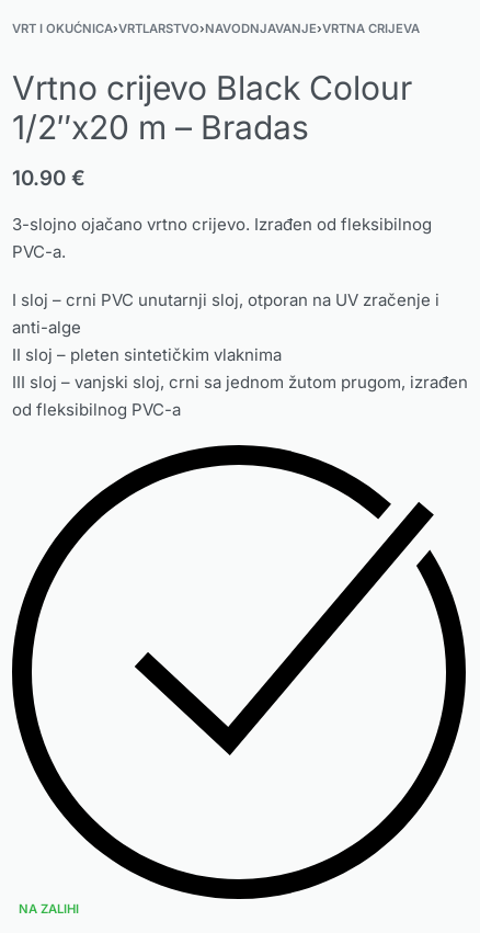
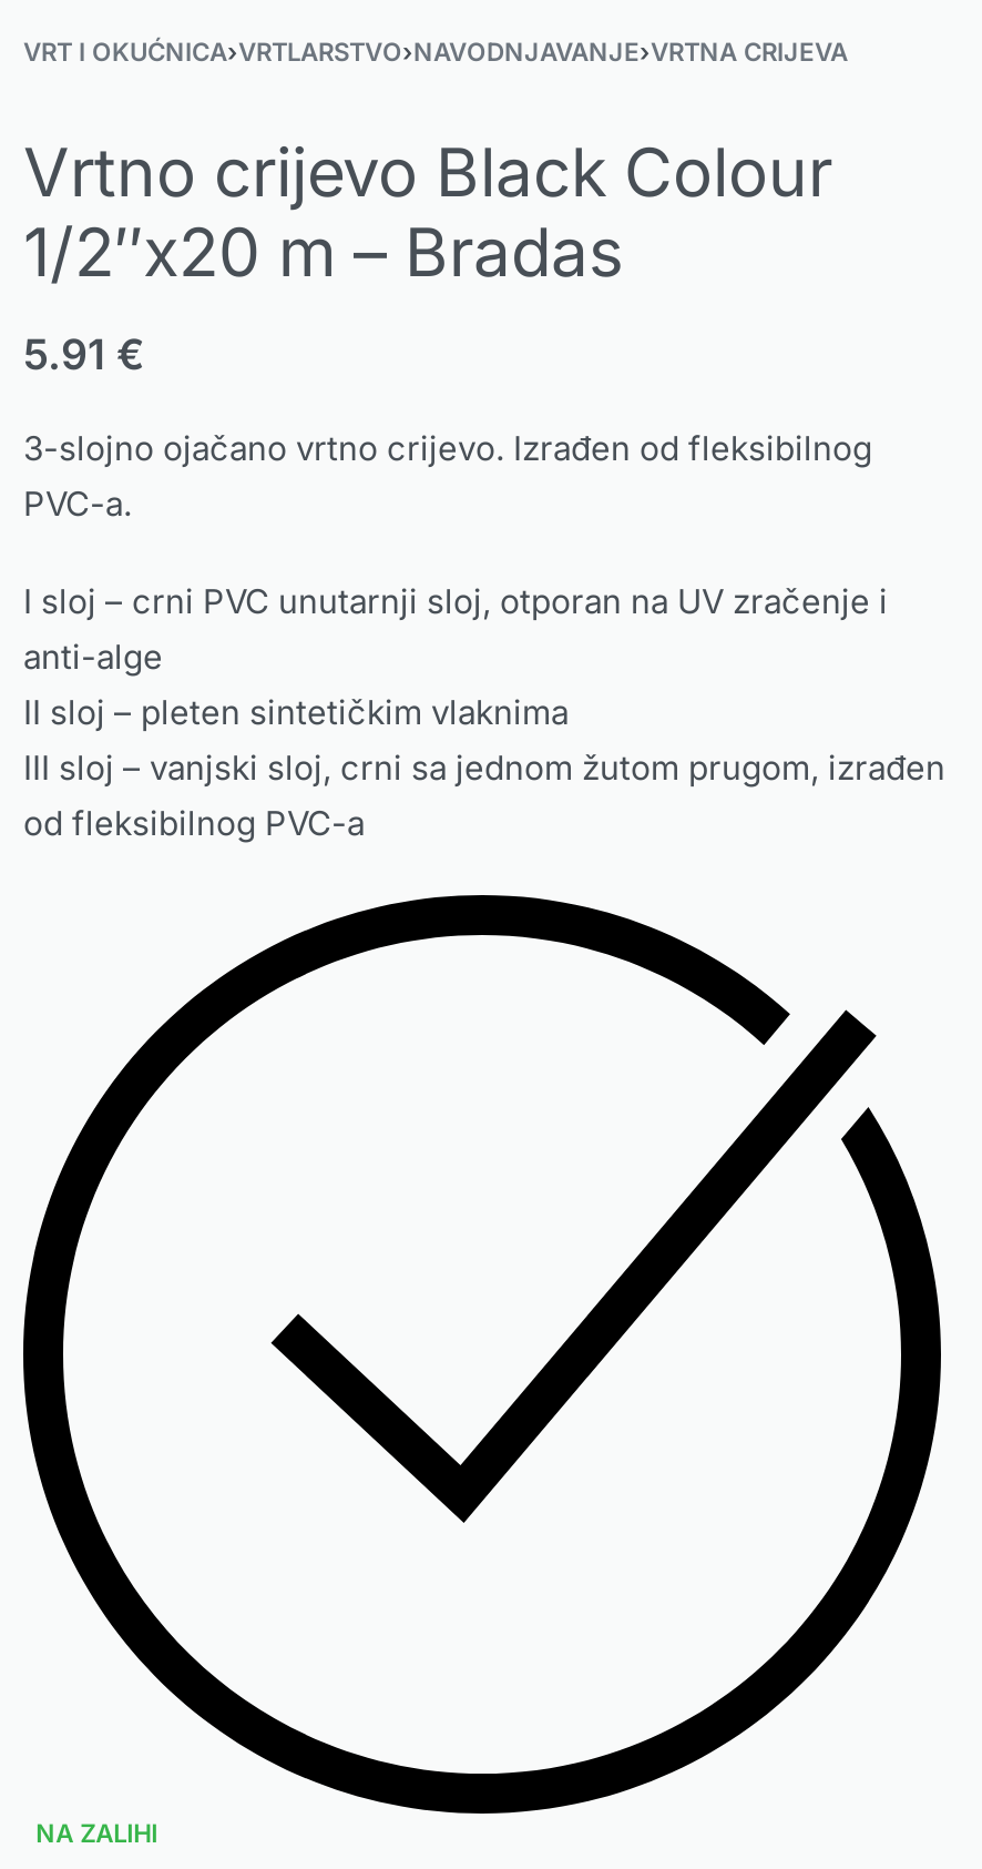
- 10.90 €
+ 5.91 €
